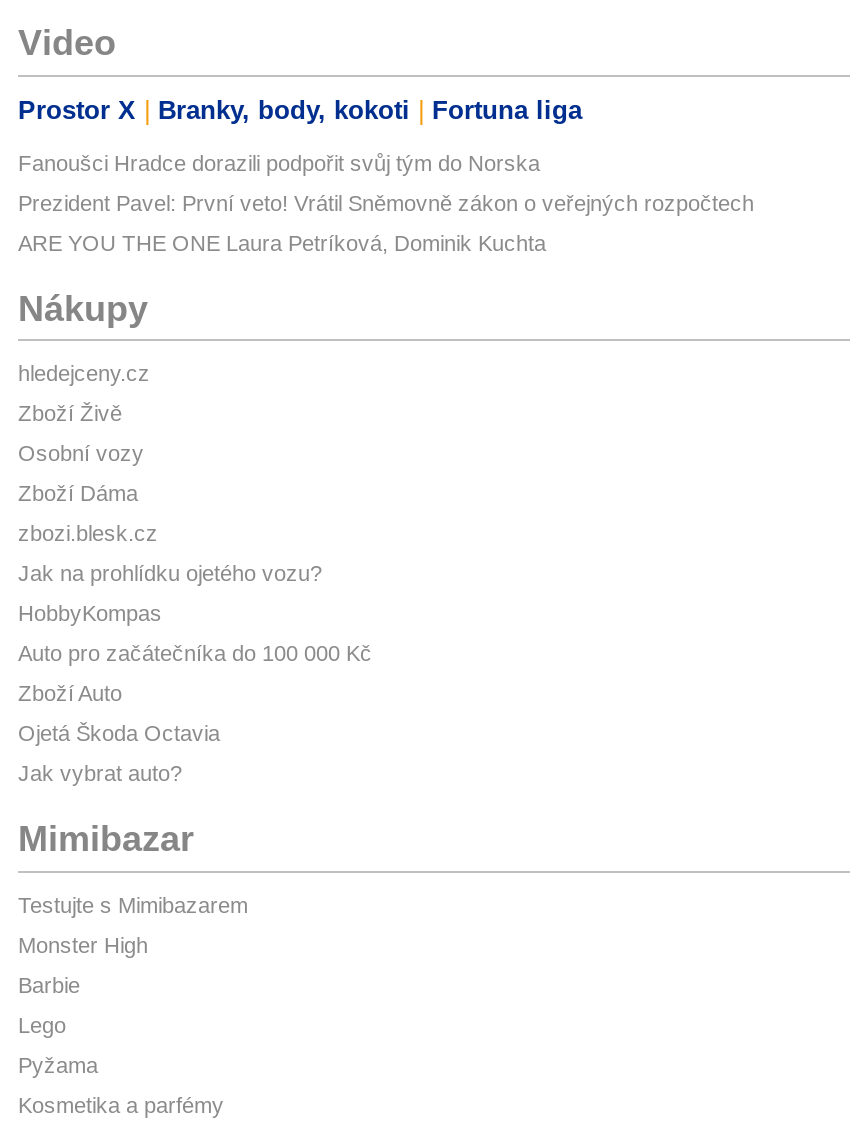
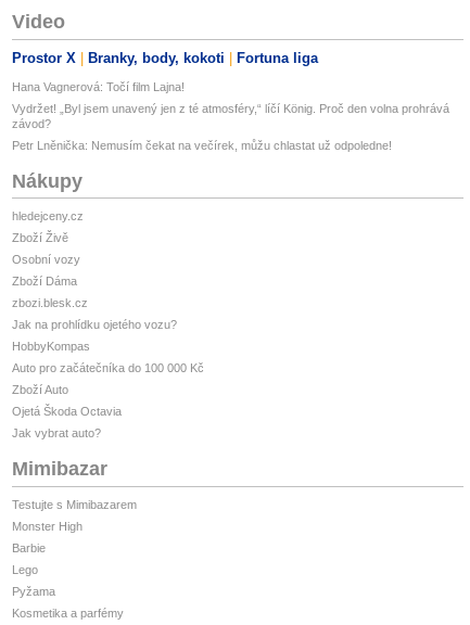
- Fanoušci Hradce dorazili podpořit svůj tým do Norska
+ Hana Vagnerová: Točí film Lajna!

- Prezident Pavel: První veto! Vrátil Sněmovně zákon o veřejných rozpočtech
+ Vydržet! „Byl jsem unavený jen z té atmosféry,“ líčí König. Proč den volna prohrává
+ závod?

- ARE YOU THE ONE Laura Petríková, Dominik Kuchta
+ Petr Lněnička: Nemusím čekat na večírek, můžu chlastat už odpoledne!
